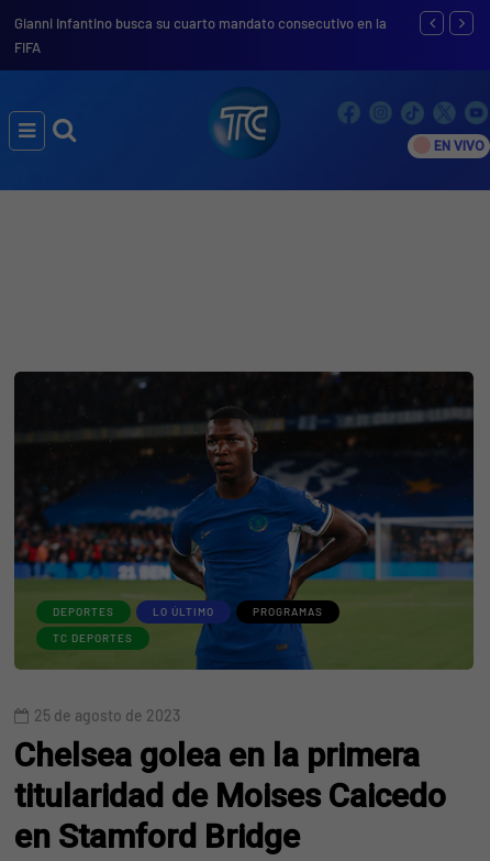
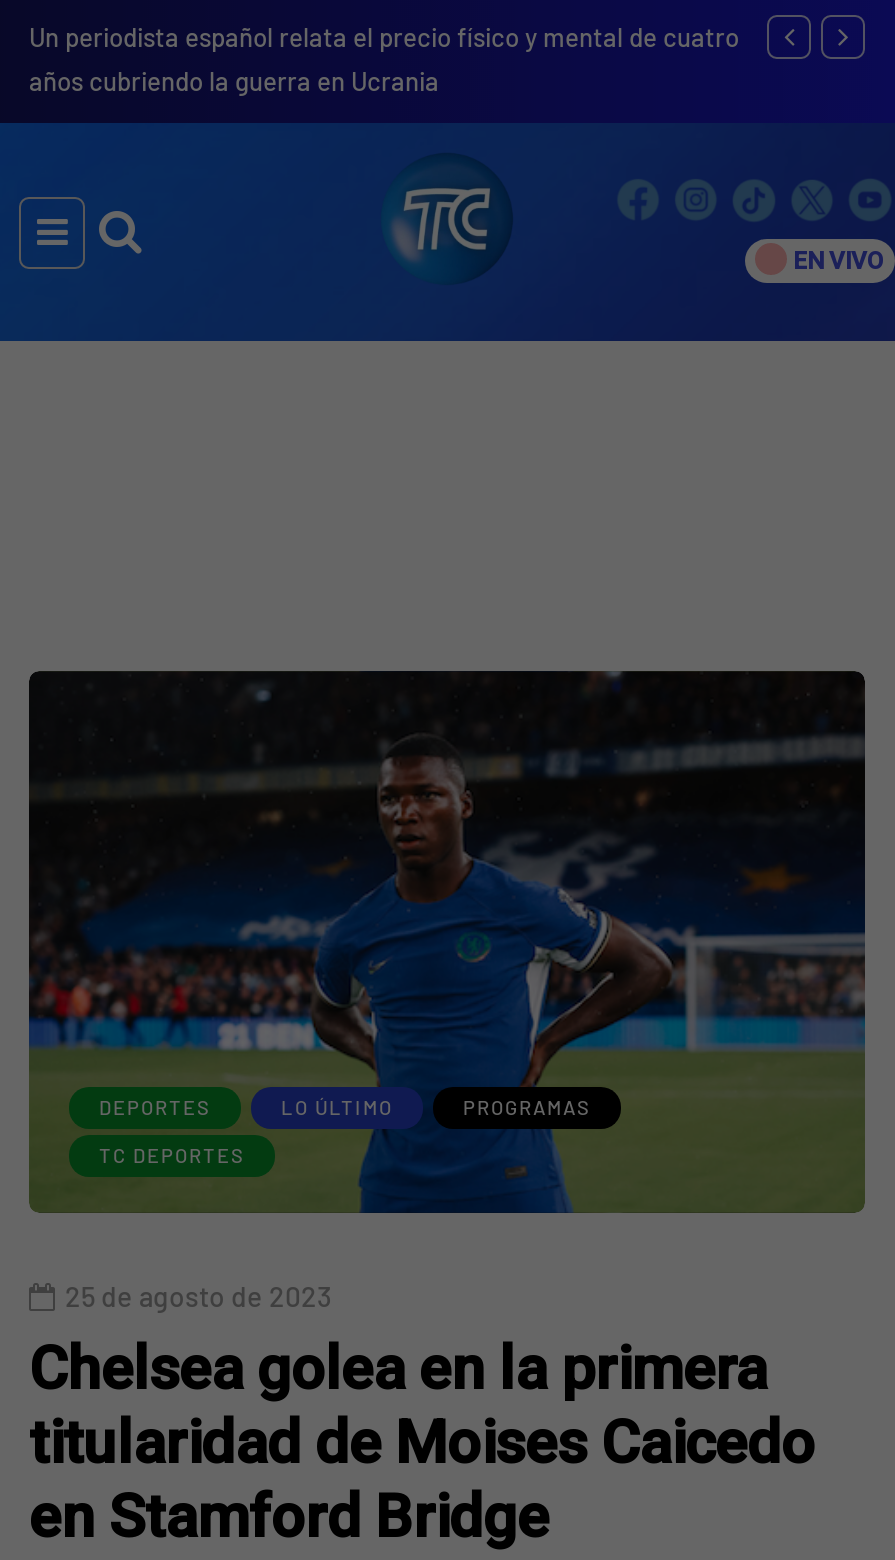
- Gianni Infantino busca su cuarto mandato consecutivo en la
- FIFA
+ Un periodista español relata el precio físico y mental de cuatro
+ años cubriendo la guerra en Ucrania
